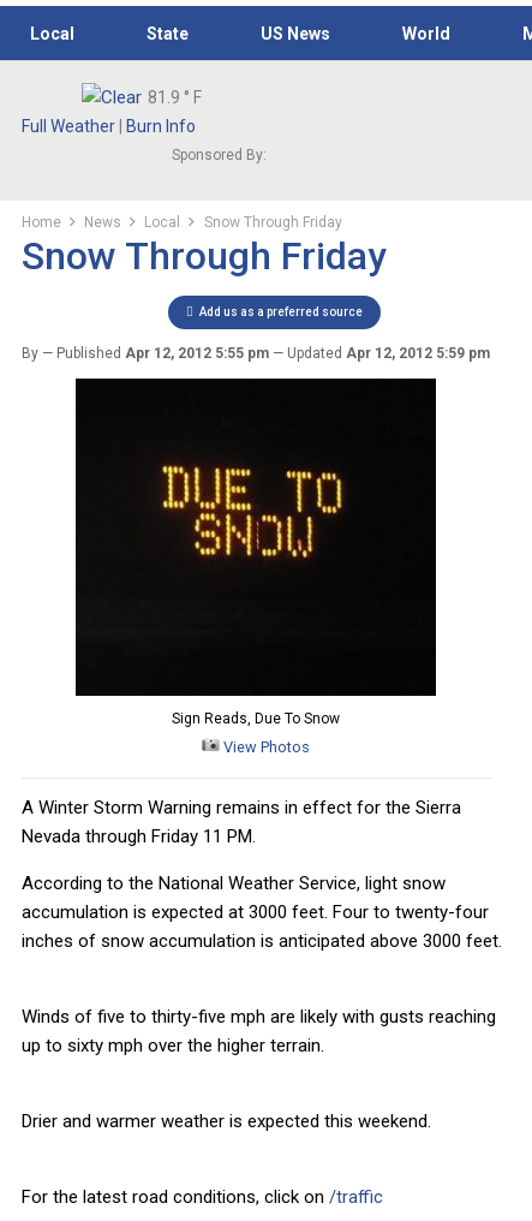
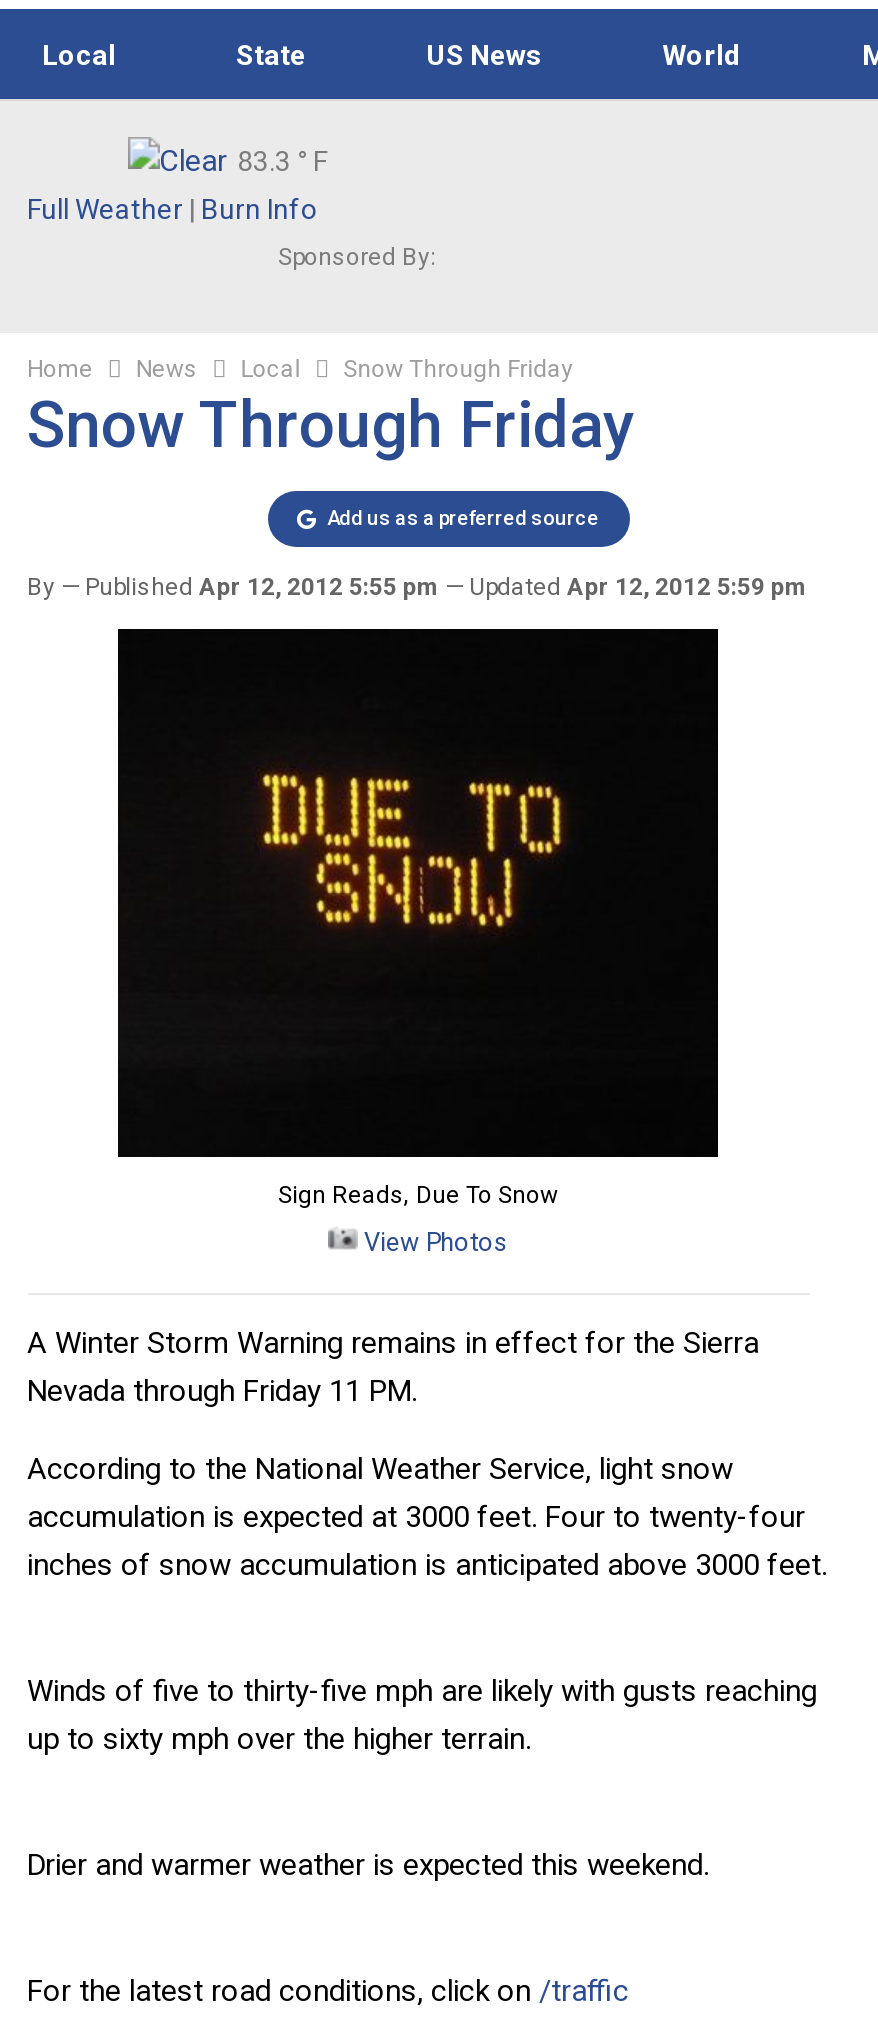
- 81.9 ° F
+ 83.3 ° F
